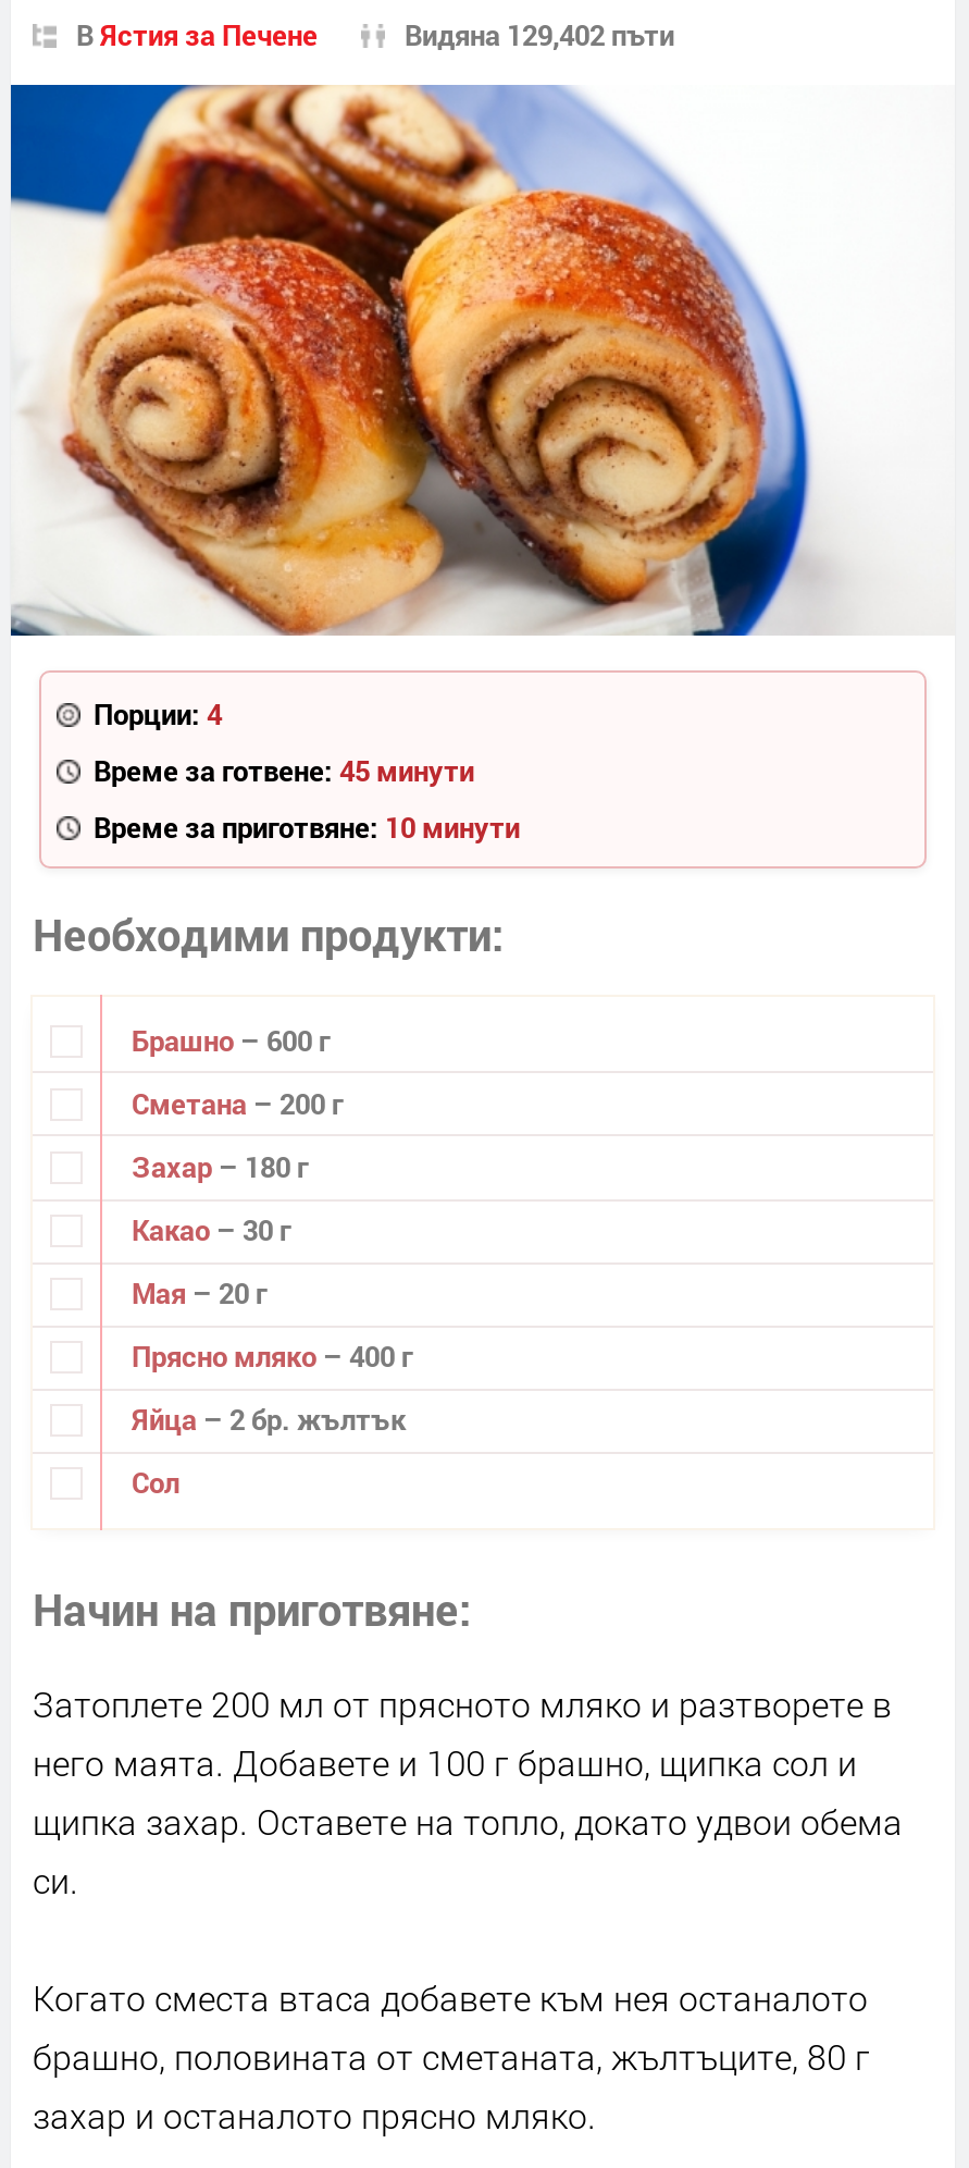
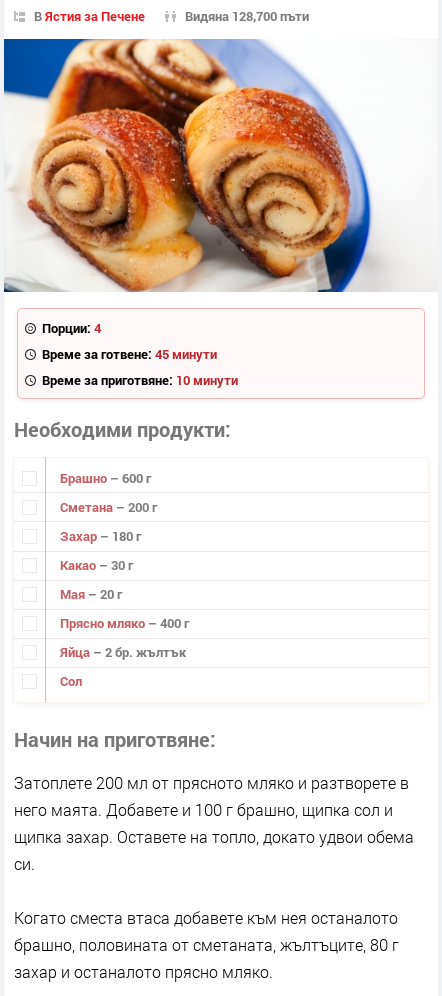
- Видяна 129,402 пъти
+ Видяна 128,700 пъти
